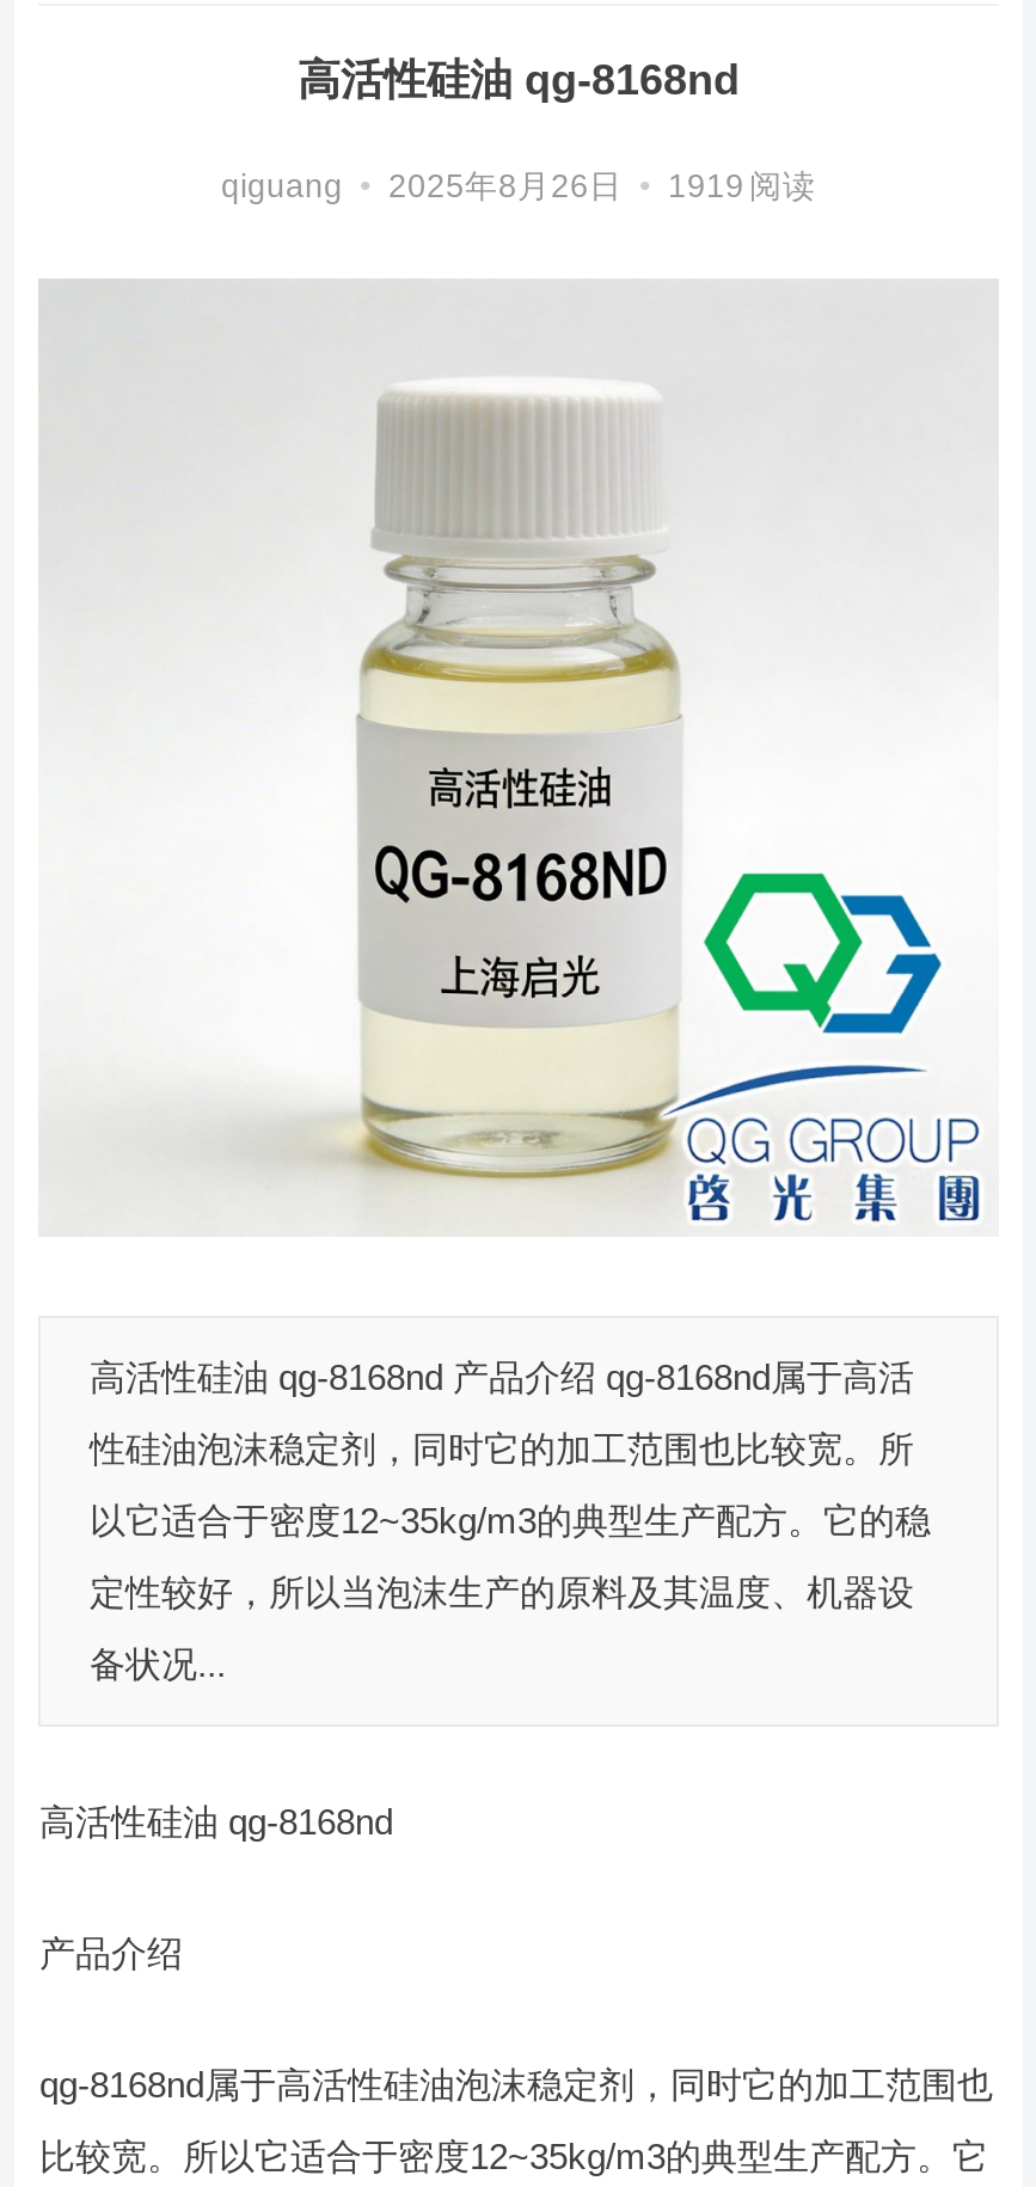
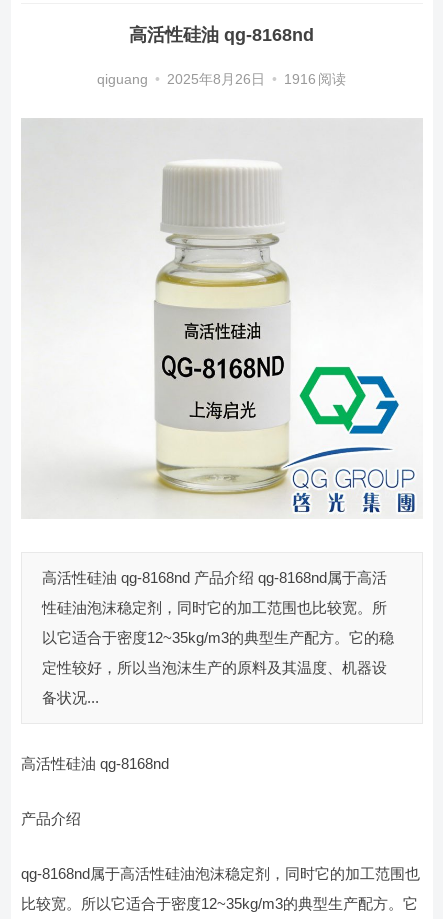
- qiguang • 2025年8月26日 • 1919 阅读
+ qiguang • 2025年8月26日 • 1916 阅读
